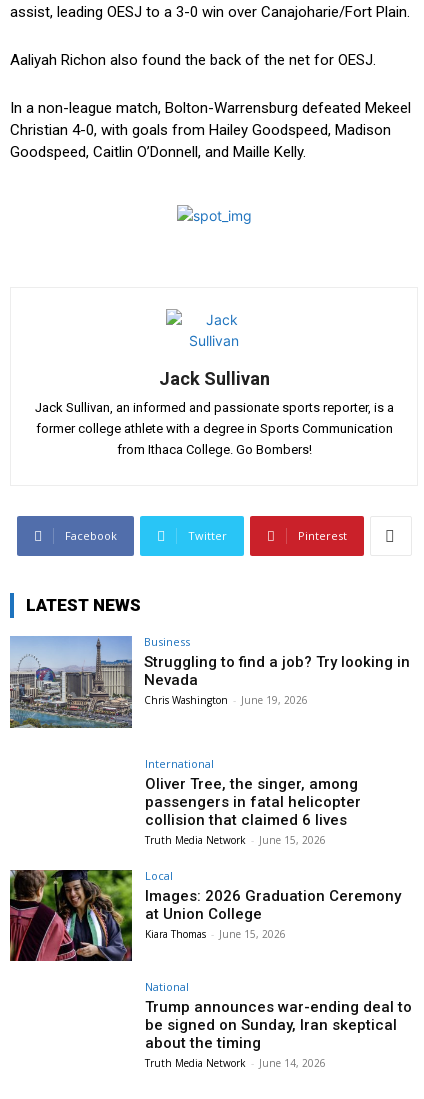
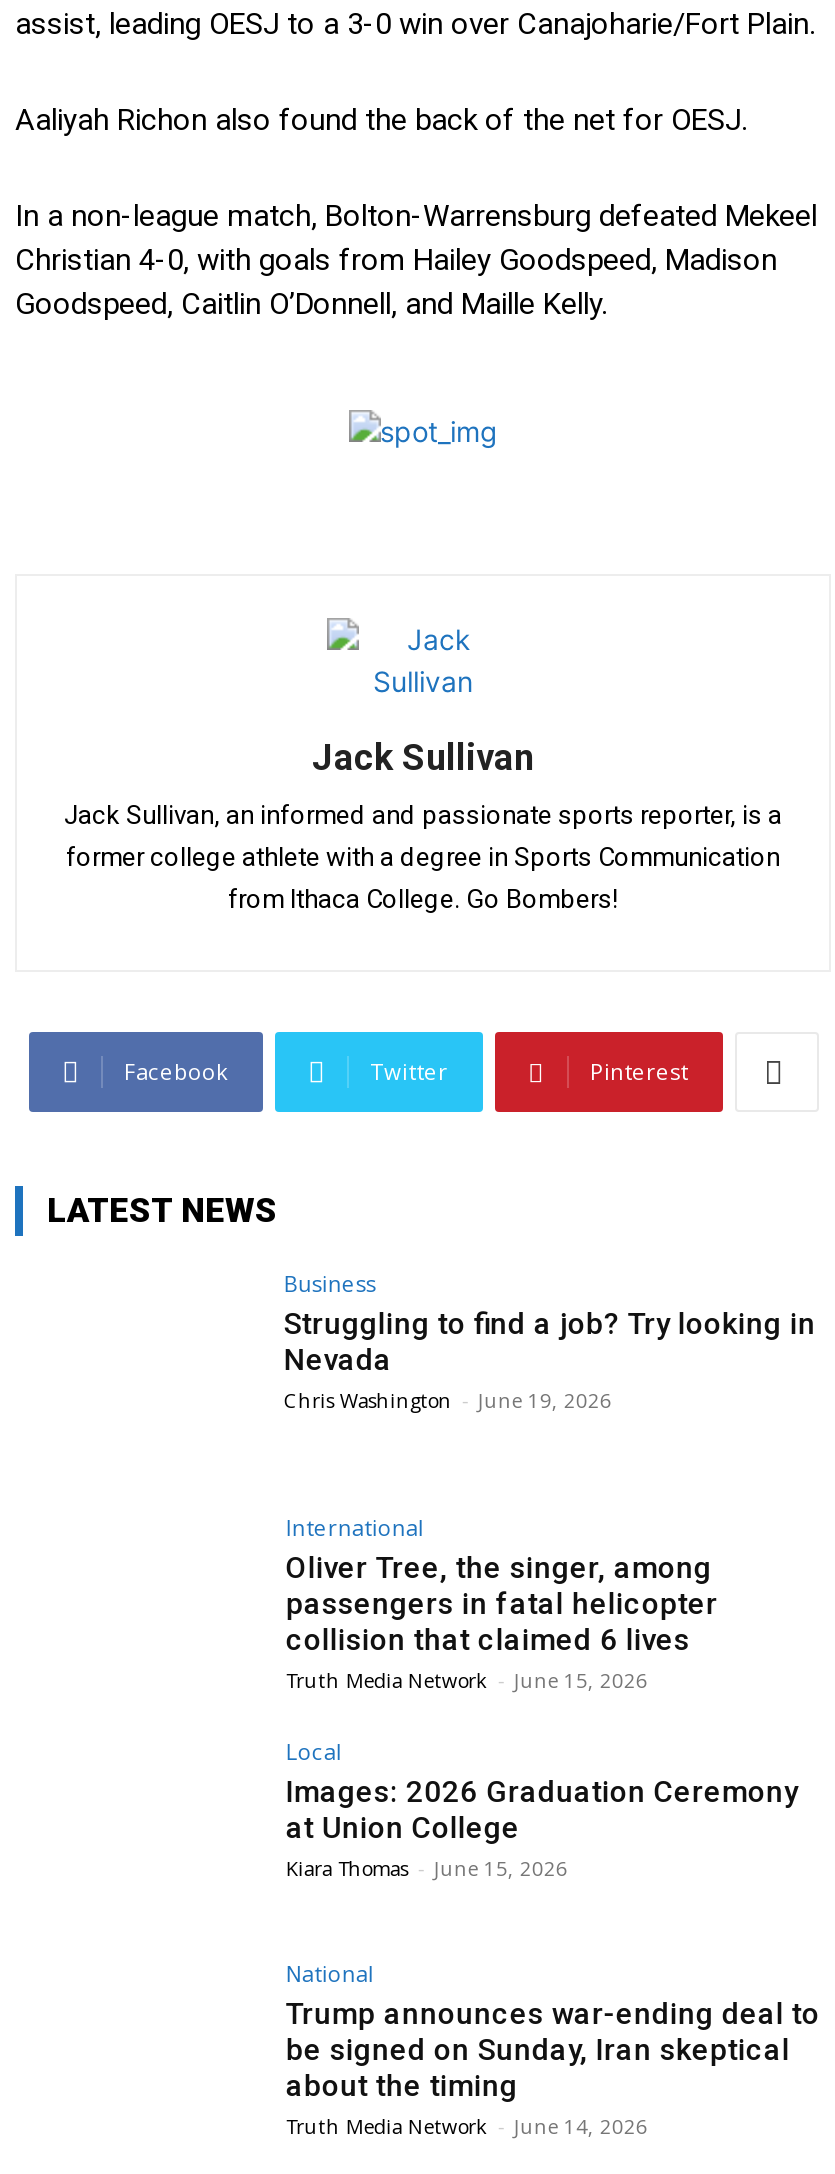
- [image]

- [image]
